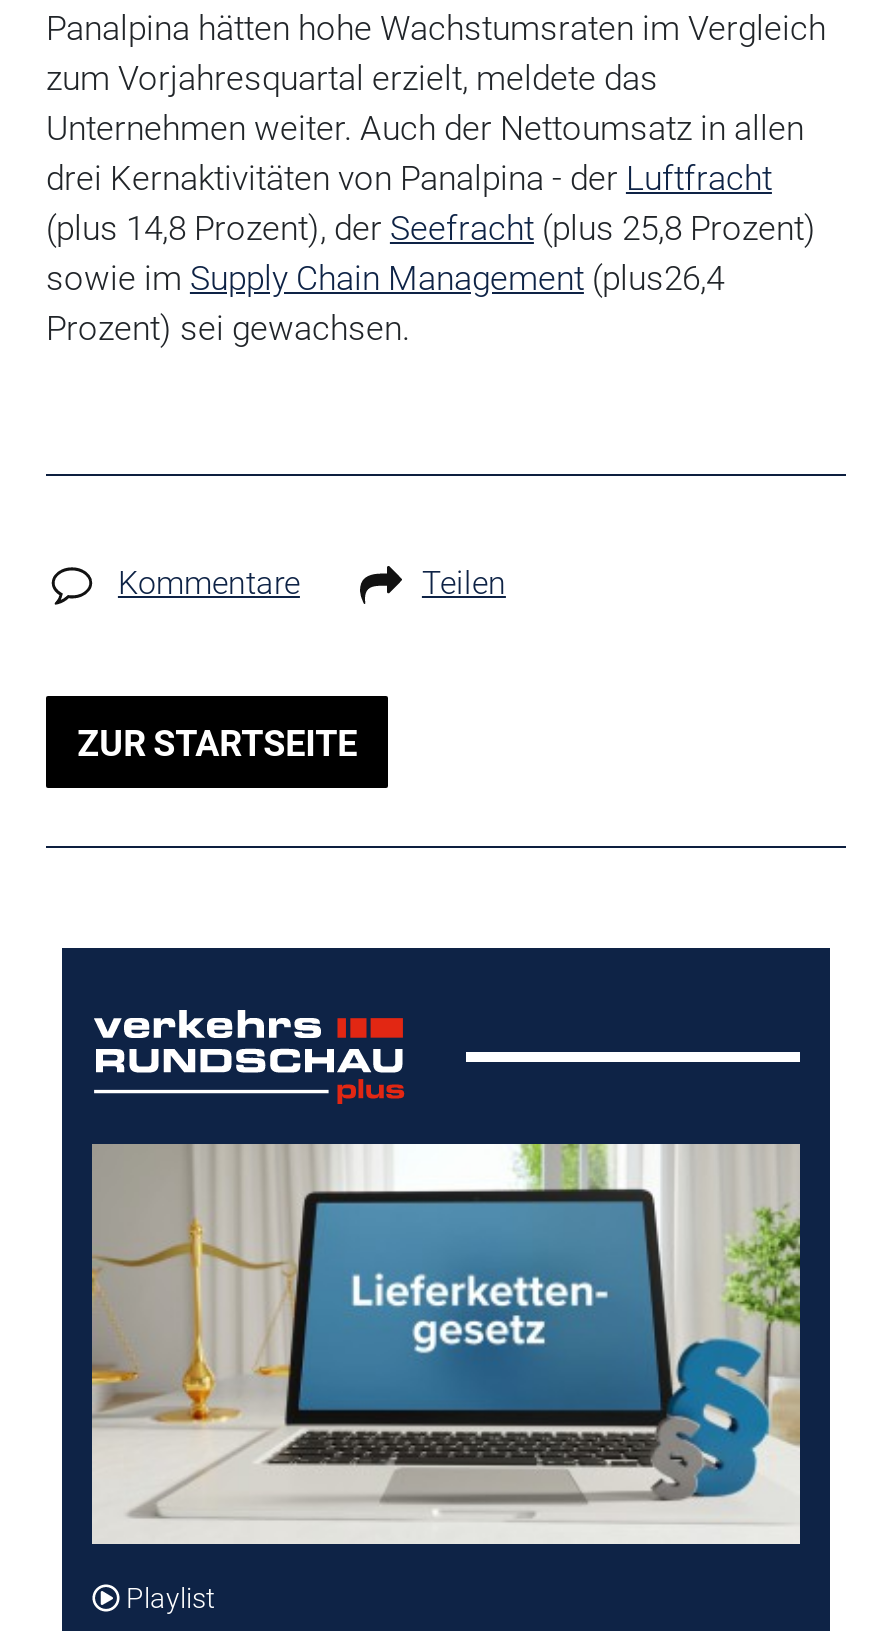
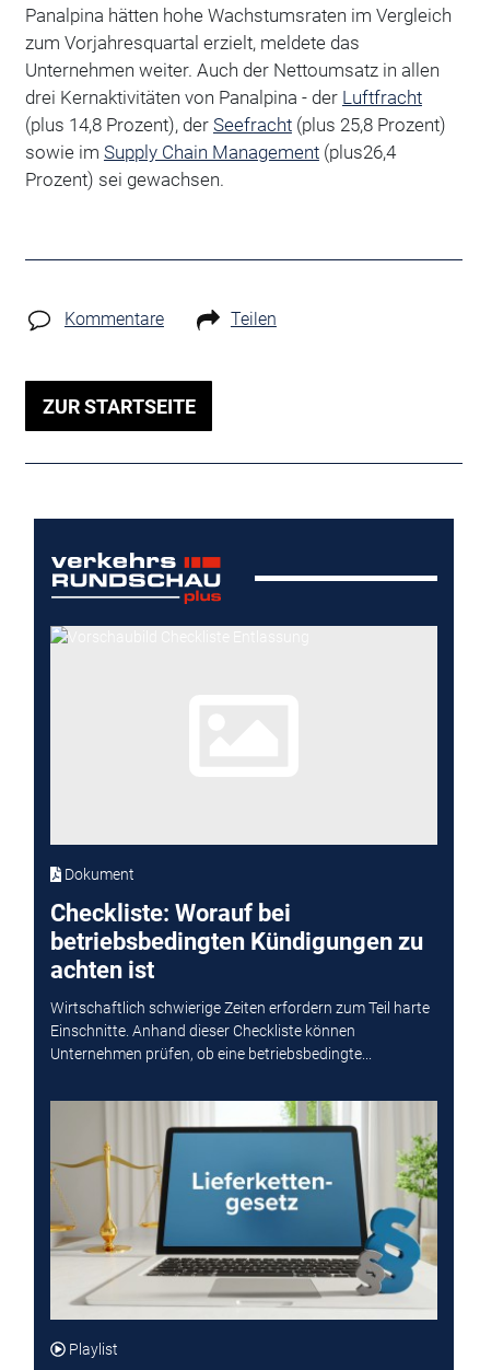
+ Dokument
+ Checkliste: Worauf bei
+ betriebsbedingten Kündigungen zu
+ achten ist
+ Wirtschaftlich schwierige Zeiten erfordern zum Teil harte
+ Einschnitte. Anhand dieser Checkliste können
+ Unternehmen prüfen, ob eine betriebsbedingte...
